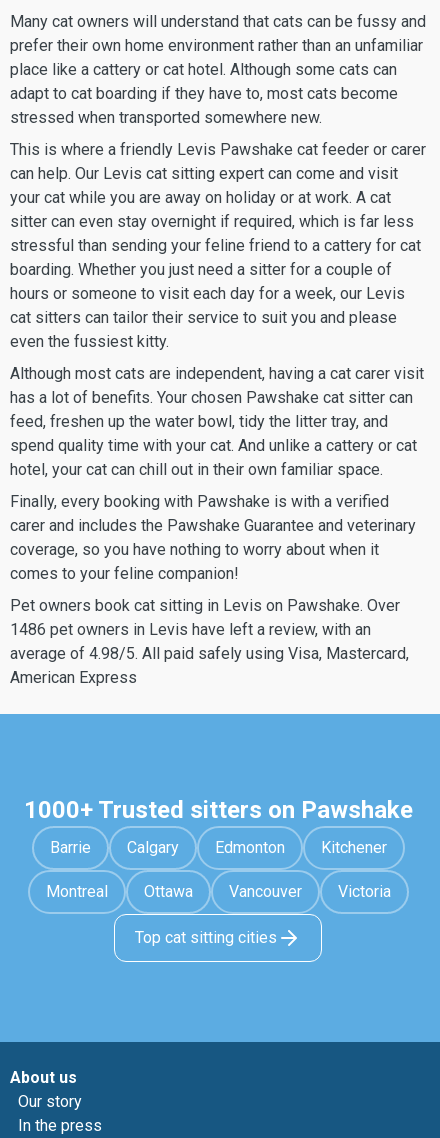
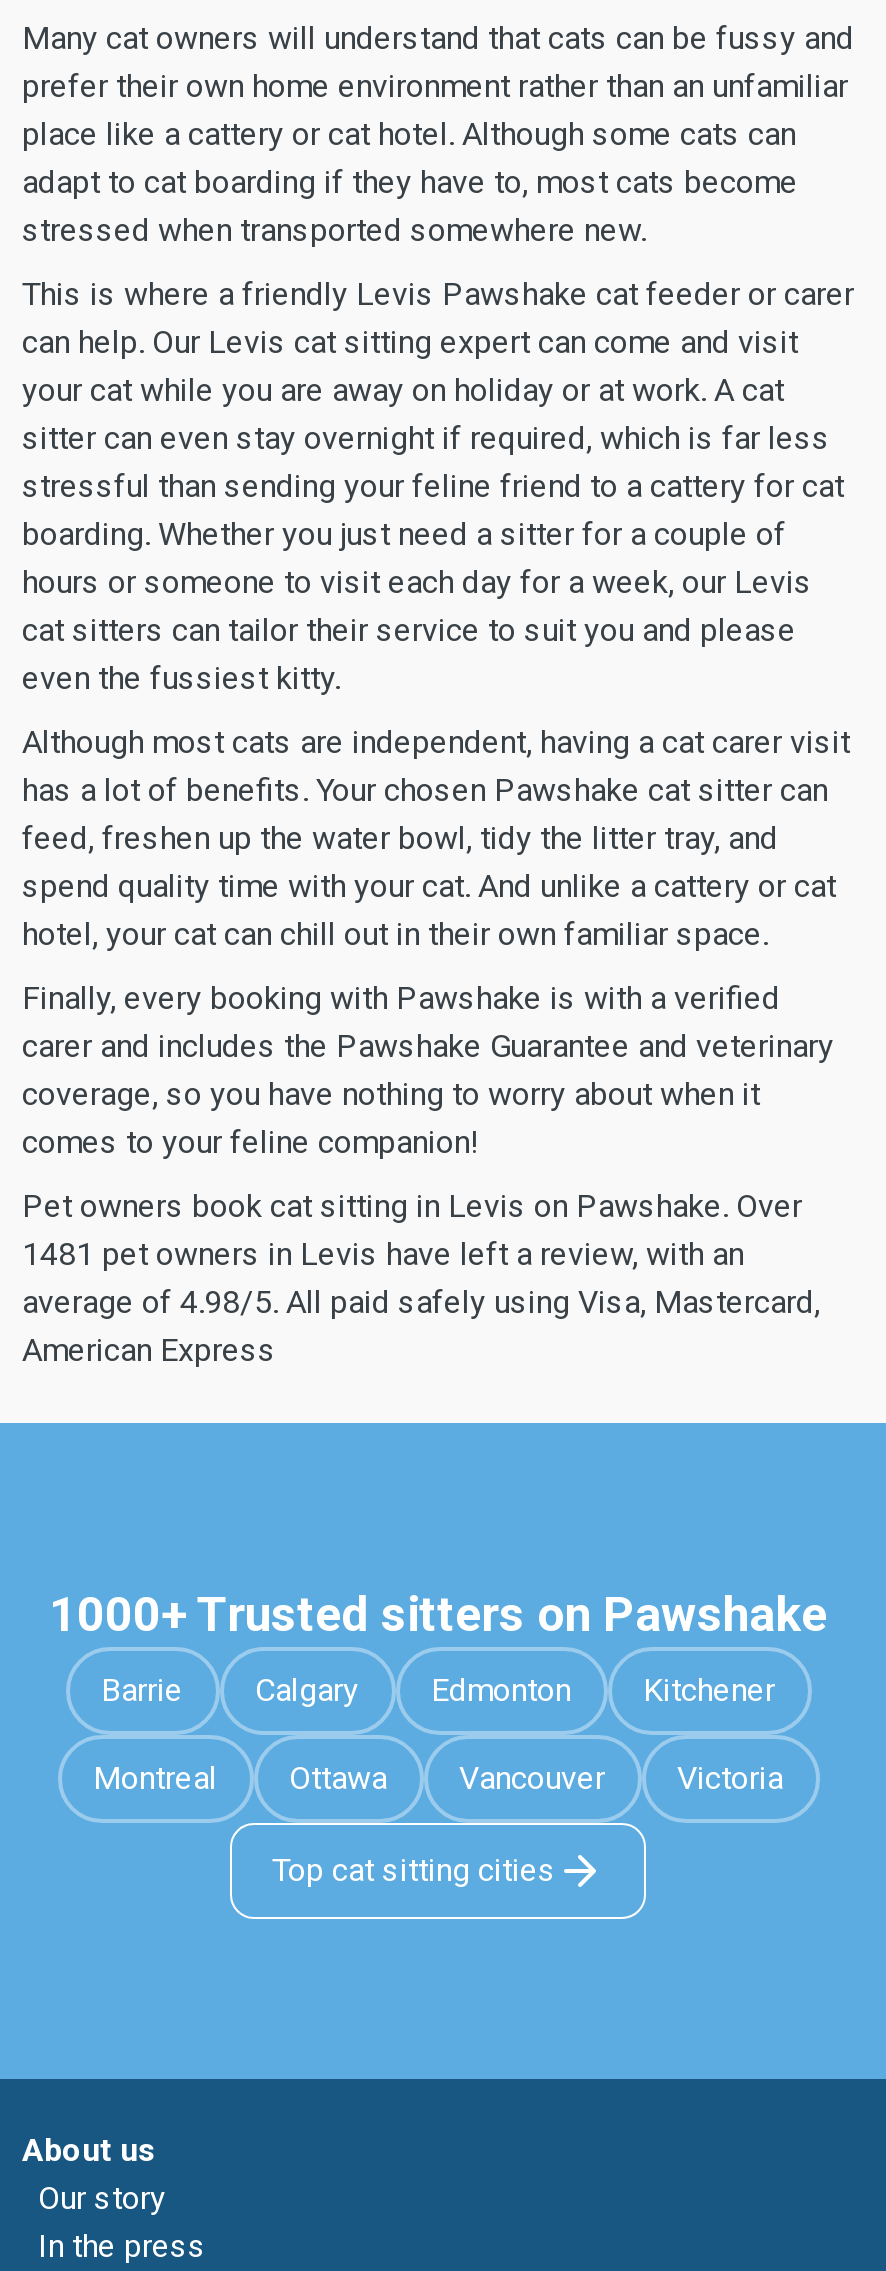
- 1486 pet owners in Levis have left a review, with an
+ 1481 pet owners in Levis have left a review, with an
